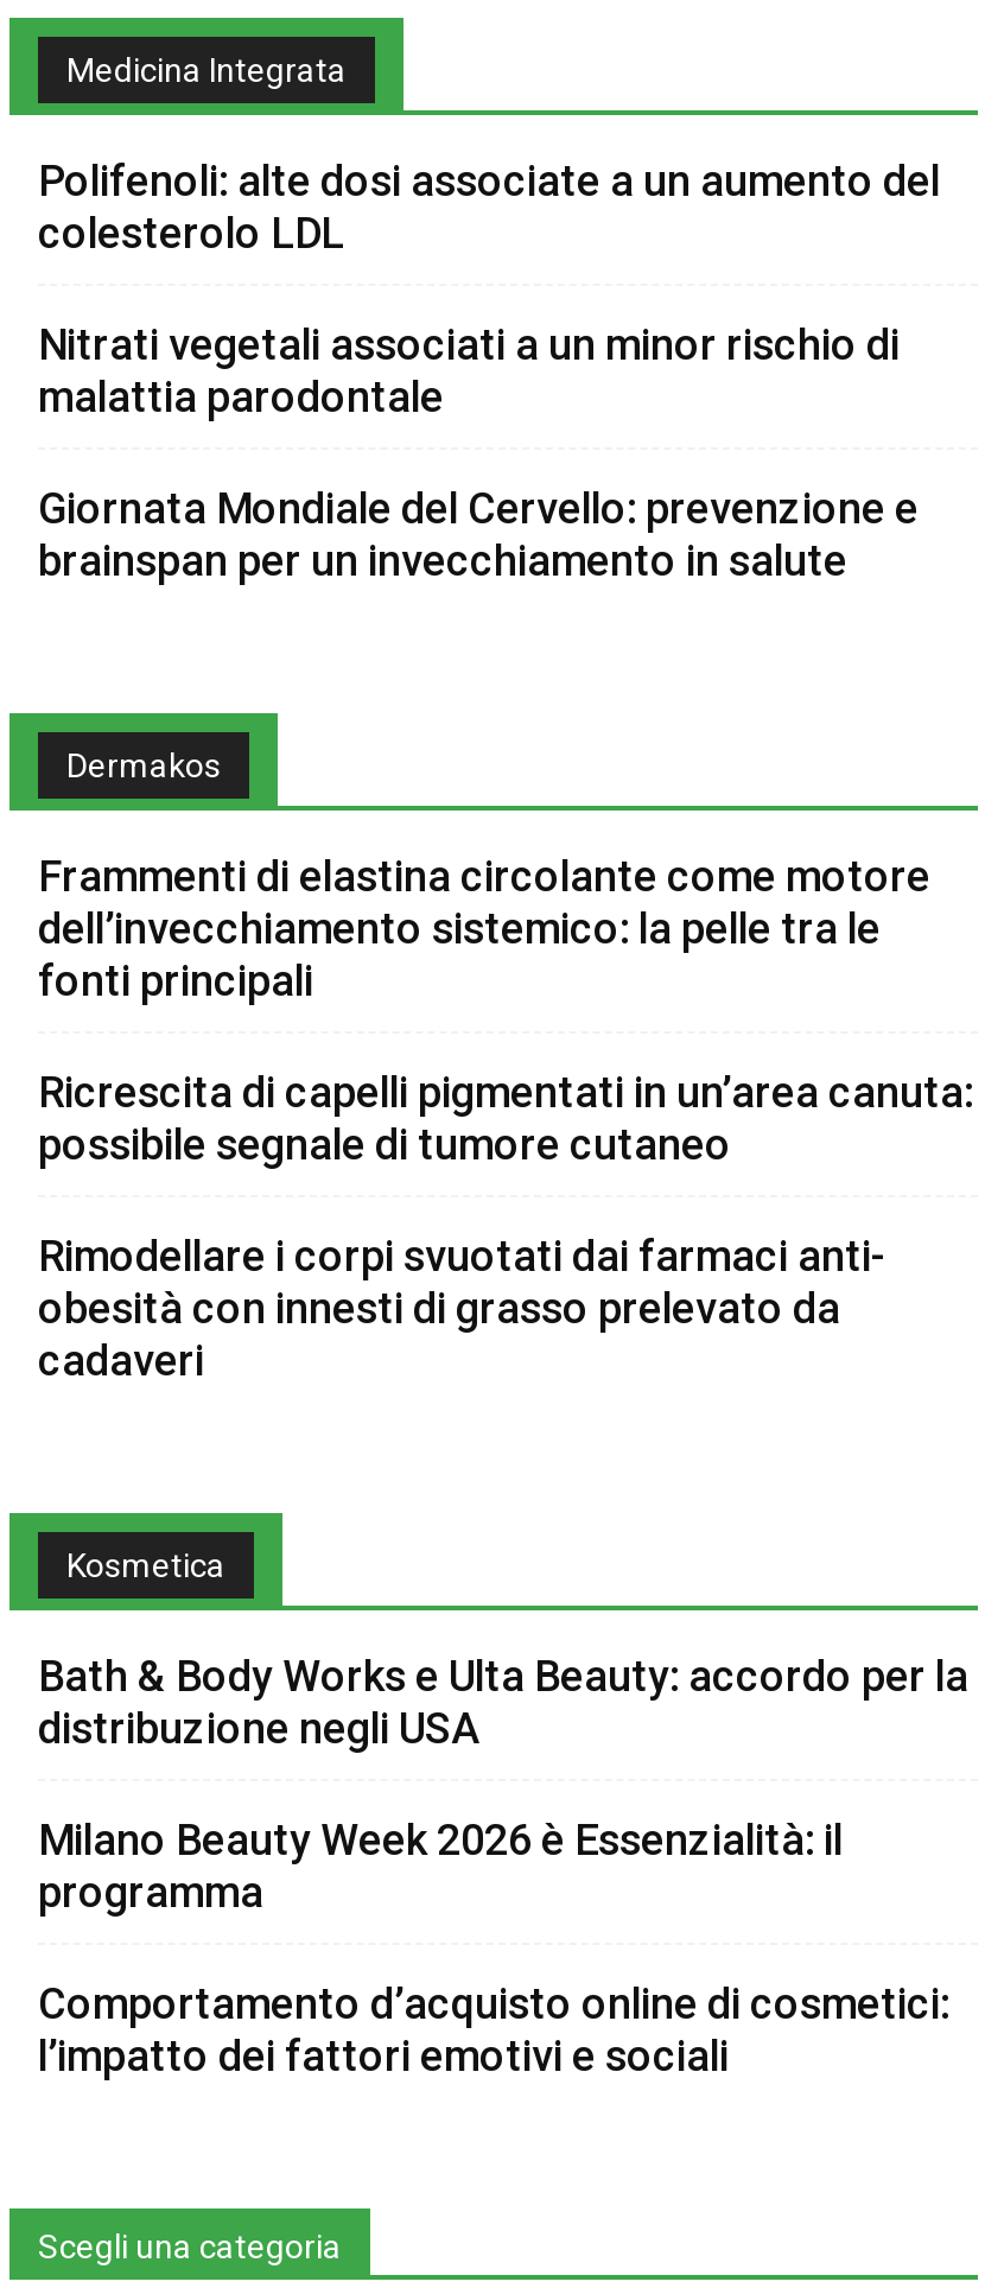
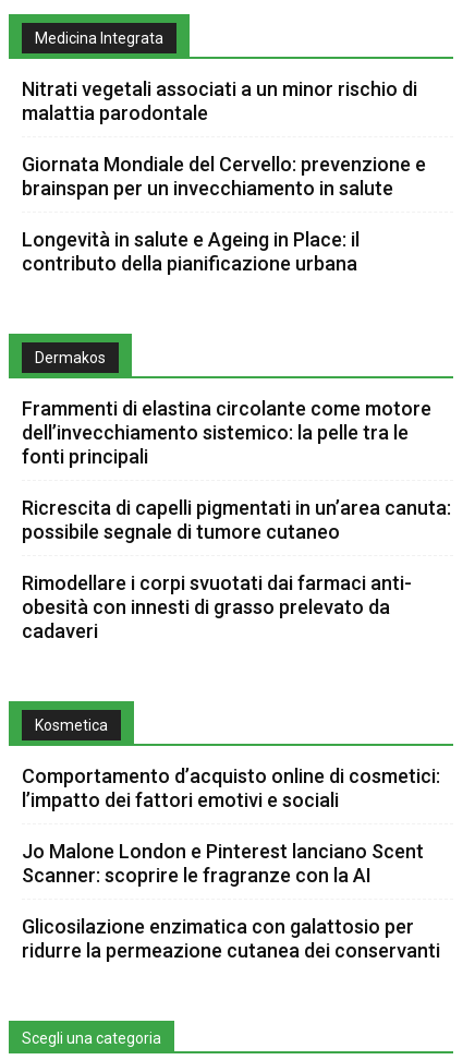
- Polifenoli: alte dosi associate a un aumento del
- colesterolo LDL

moved up: Nitrati vegetali associati a un minor rischio di | malattia parodontale | Giornata Mondiale del Cervello: prevenzione e | brainspan per un invecchiamento in salute

+ Longevità in salute e Ageing in Place: il
+ contributo della pianificazione urbana

- Bath & Body Works e Ulta Beauty: accordo per la
- distribuzione negli USA
- Milano Beauty Week 2026 è Essenzialità: il
- programma

moved up: Comportamento d’acquisto online di cosmetici: | l’impatto dei fattori emotivi e sociali

+ Jo Malone London e Pinterest lanciano Scent
+ Scanner: scoprire le fragranze con la AI
+ Glicosilazione enzimatica con galattosio per
+ ridurre la permeazione cutanea dei conservanti
